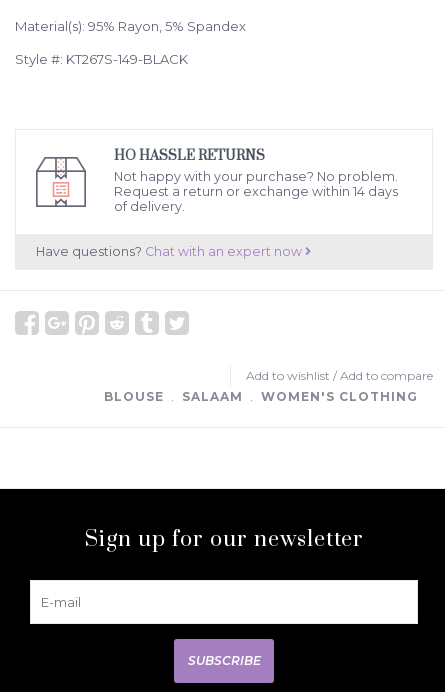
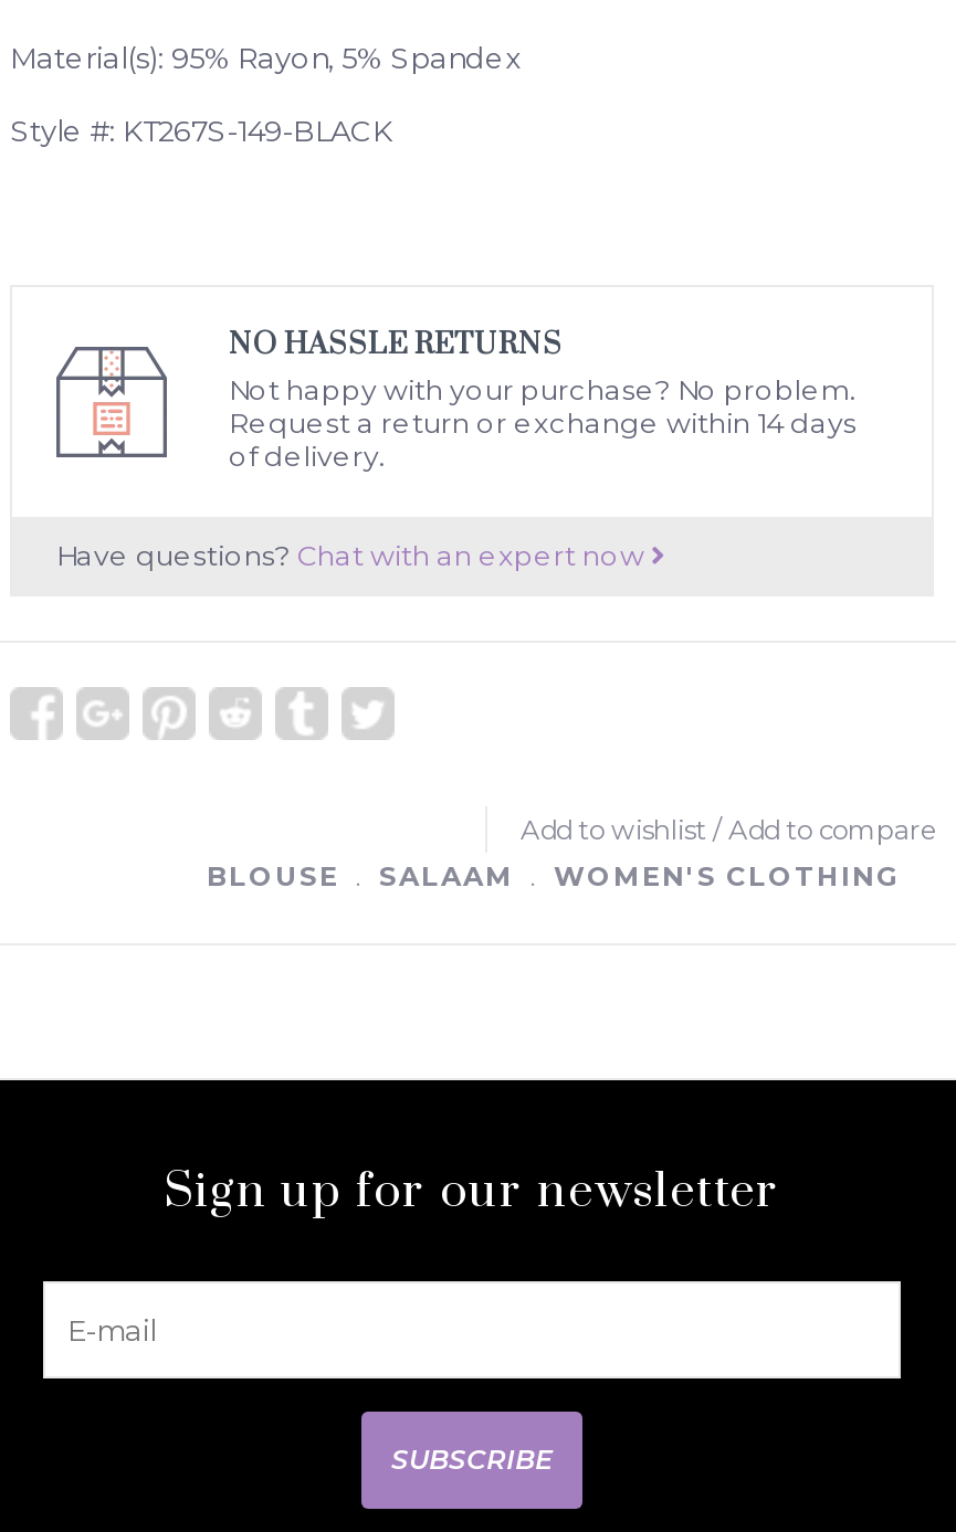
- HO HASSLE RETURNS
+ NO HASSLE RETURNS
